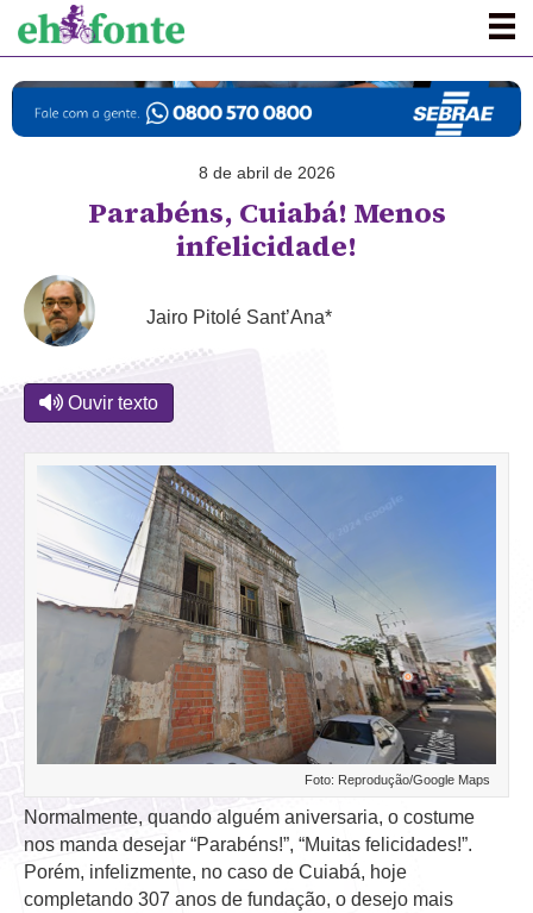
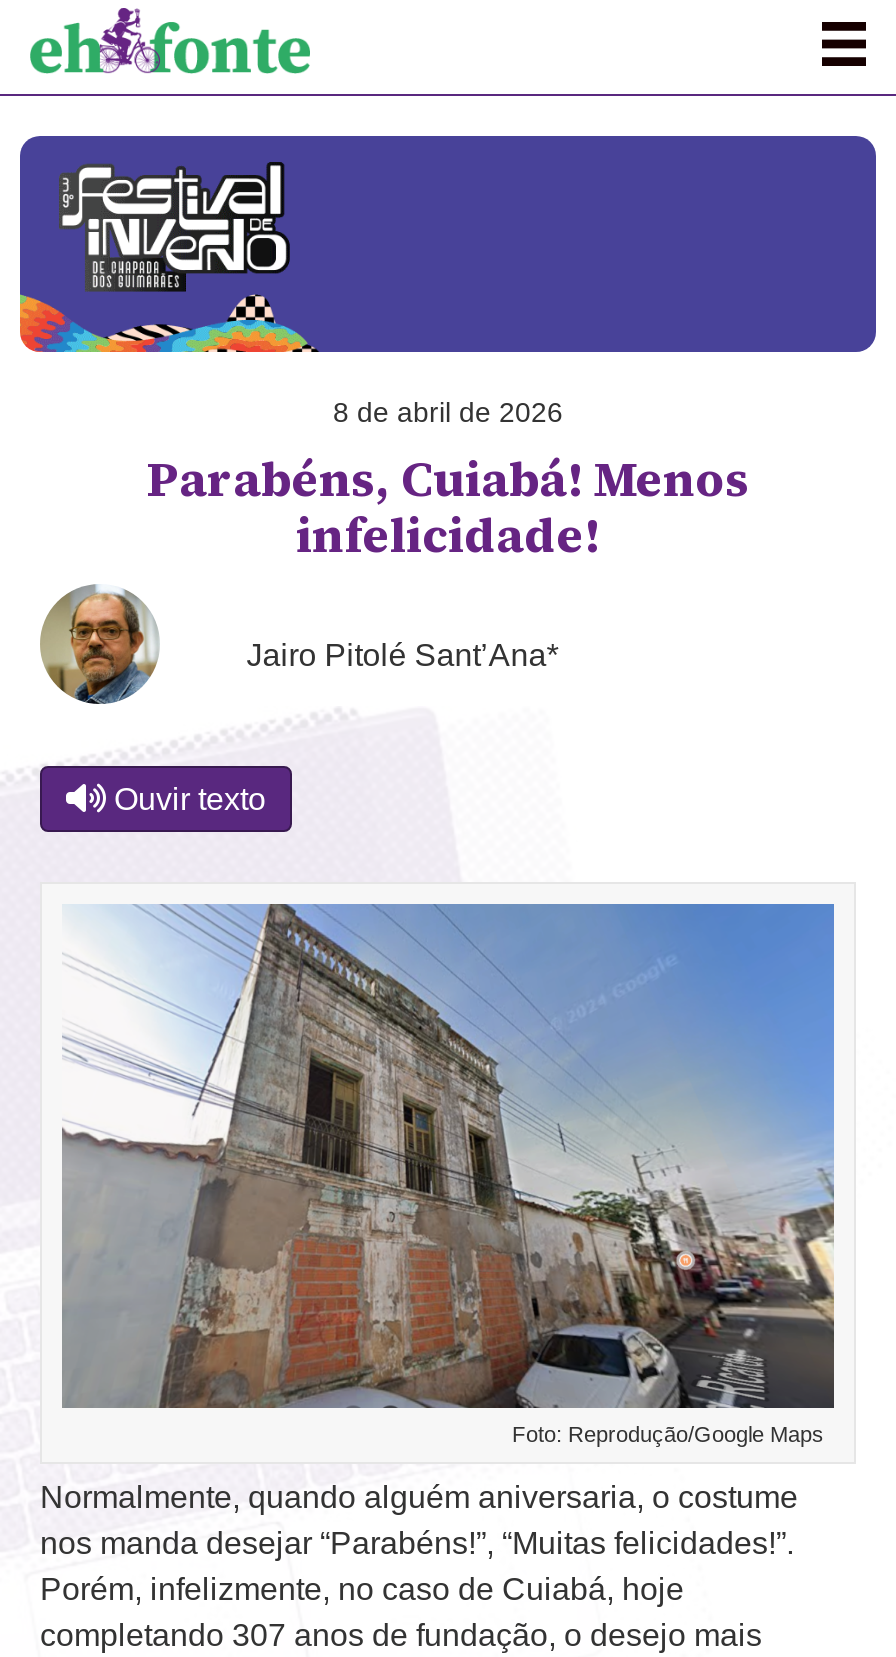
- [image]
+ [image]
